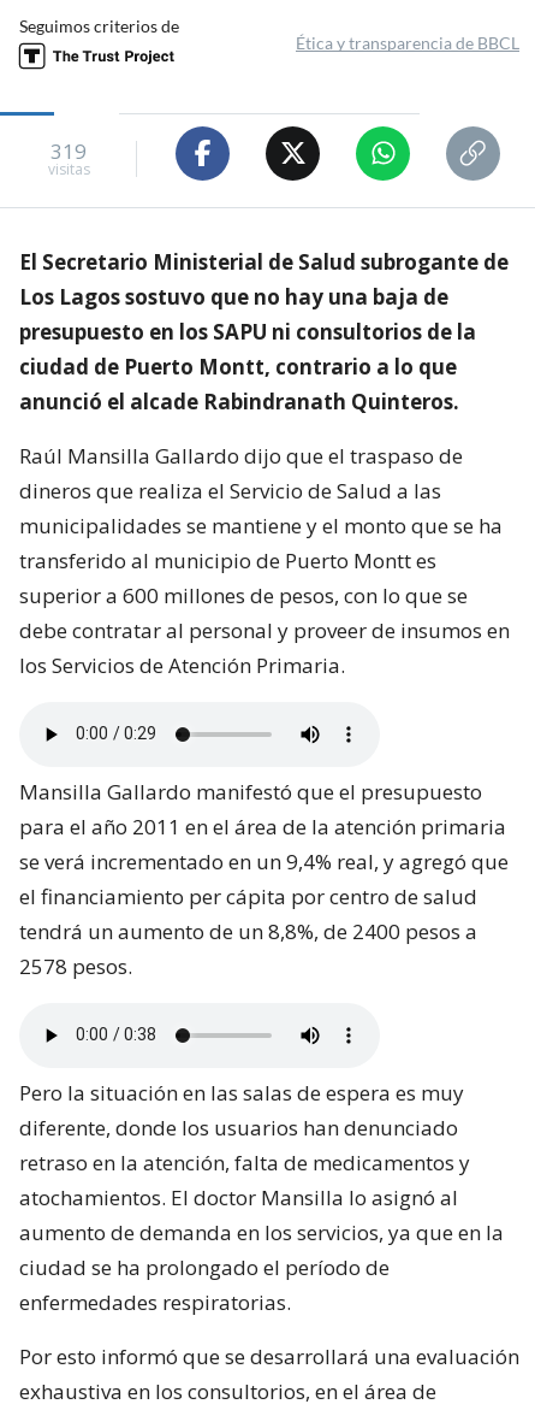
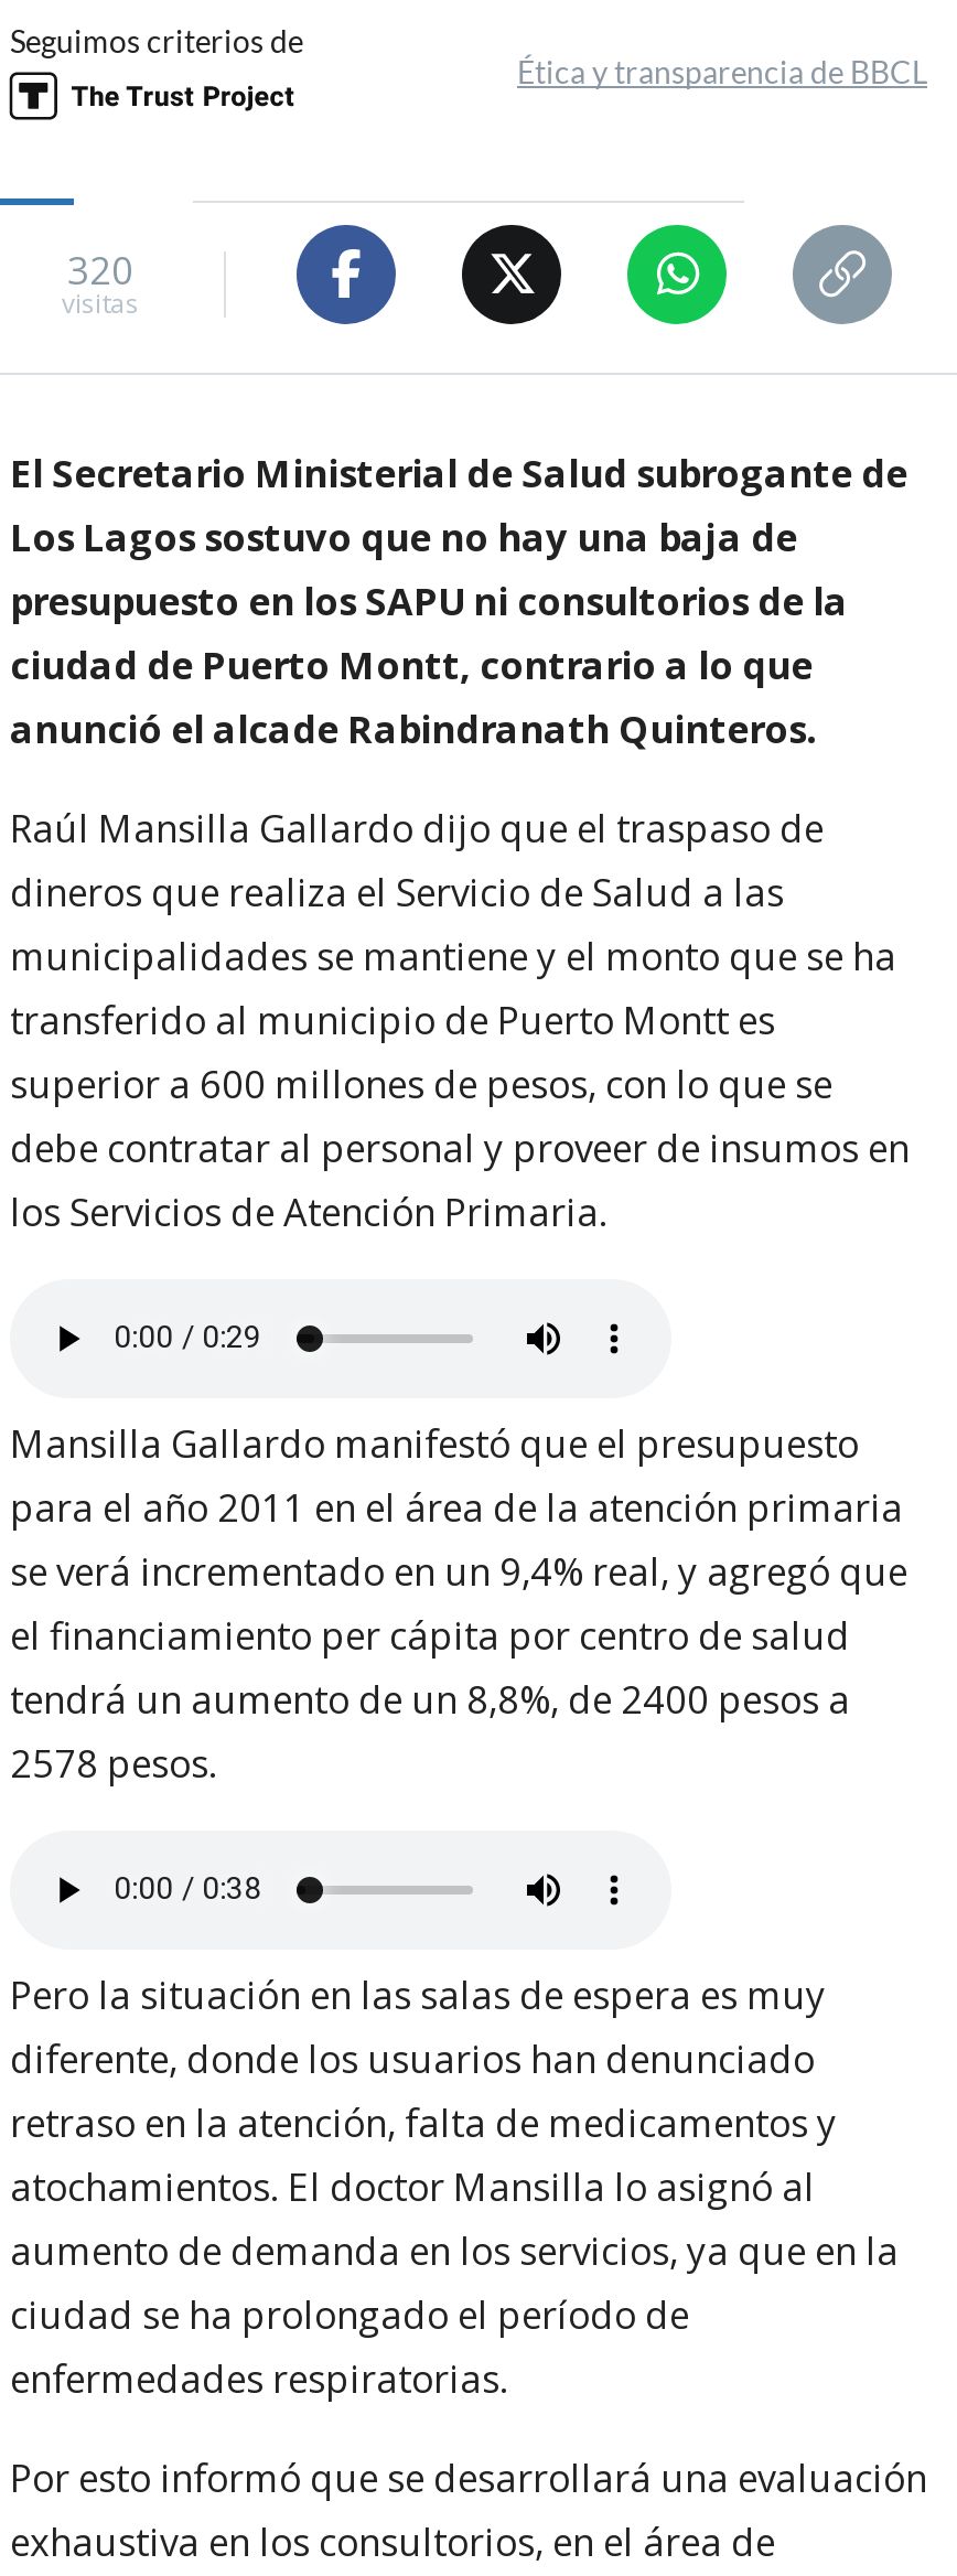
- 319
+ 320
